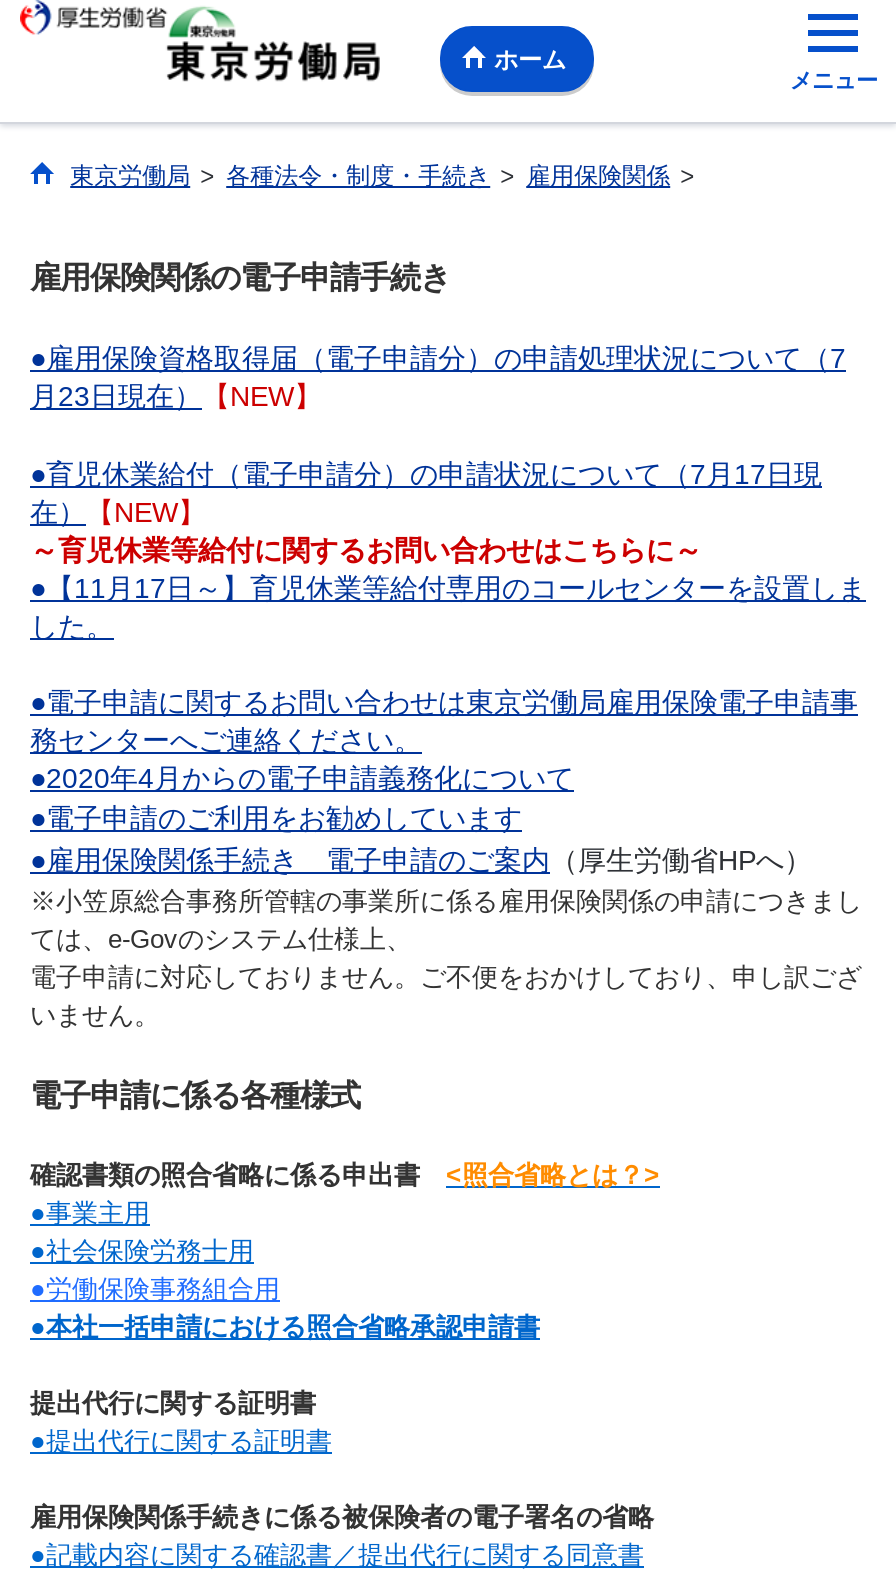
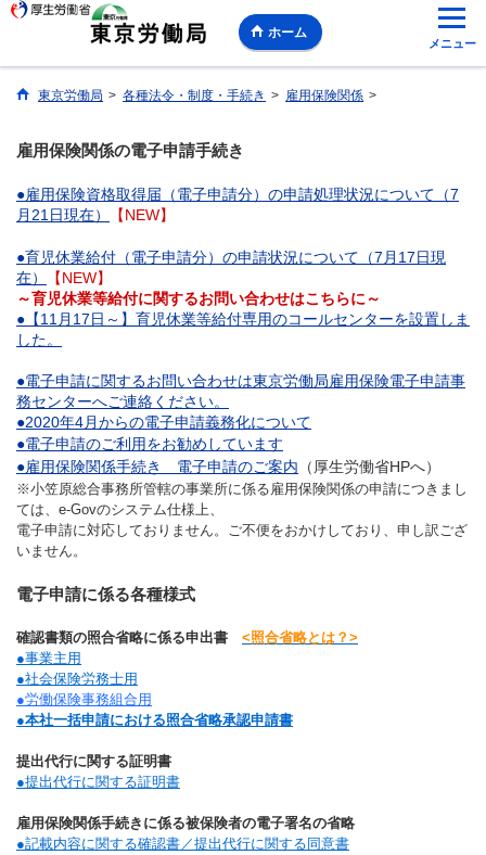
- 月23日現在）【NEW】
+ 月21日現在）【NEW】
